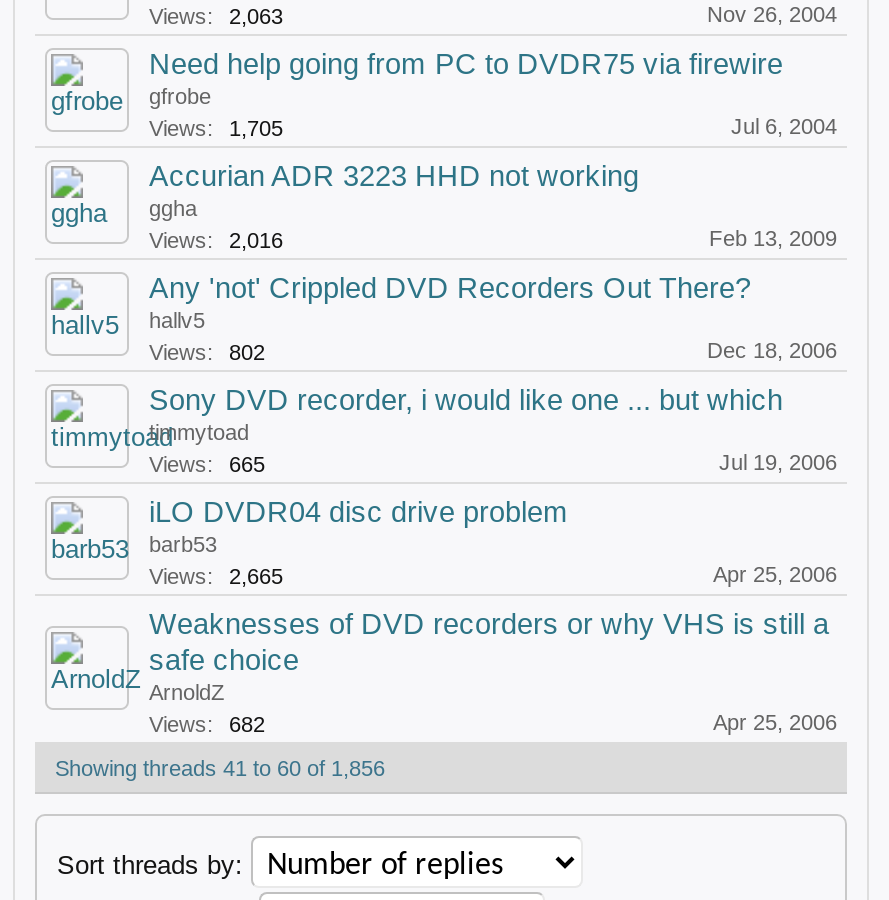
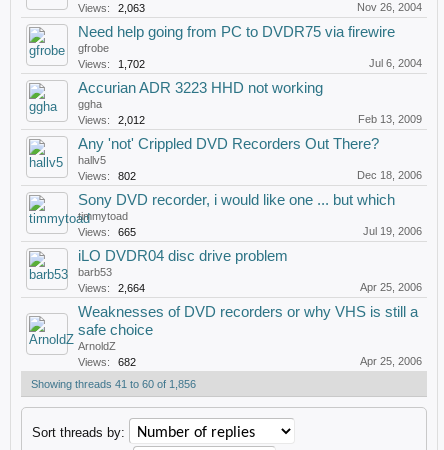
- Views: 1,705
+ Views: 1,702

- Views: 2,016
+ Views: 2,012

- Views: 2,665
+ Views: 2,664
